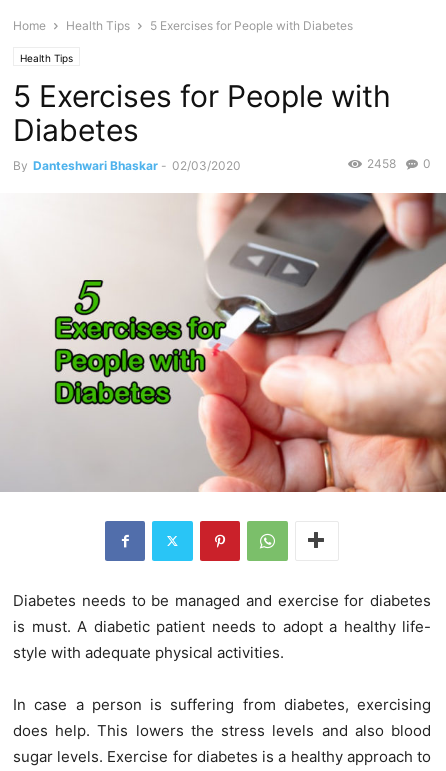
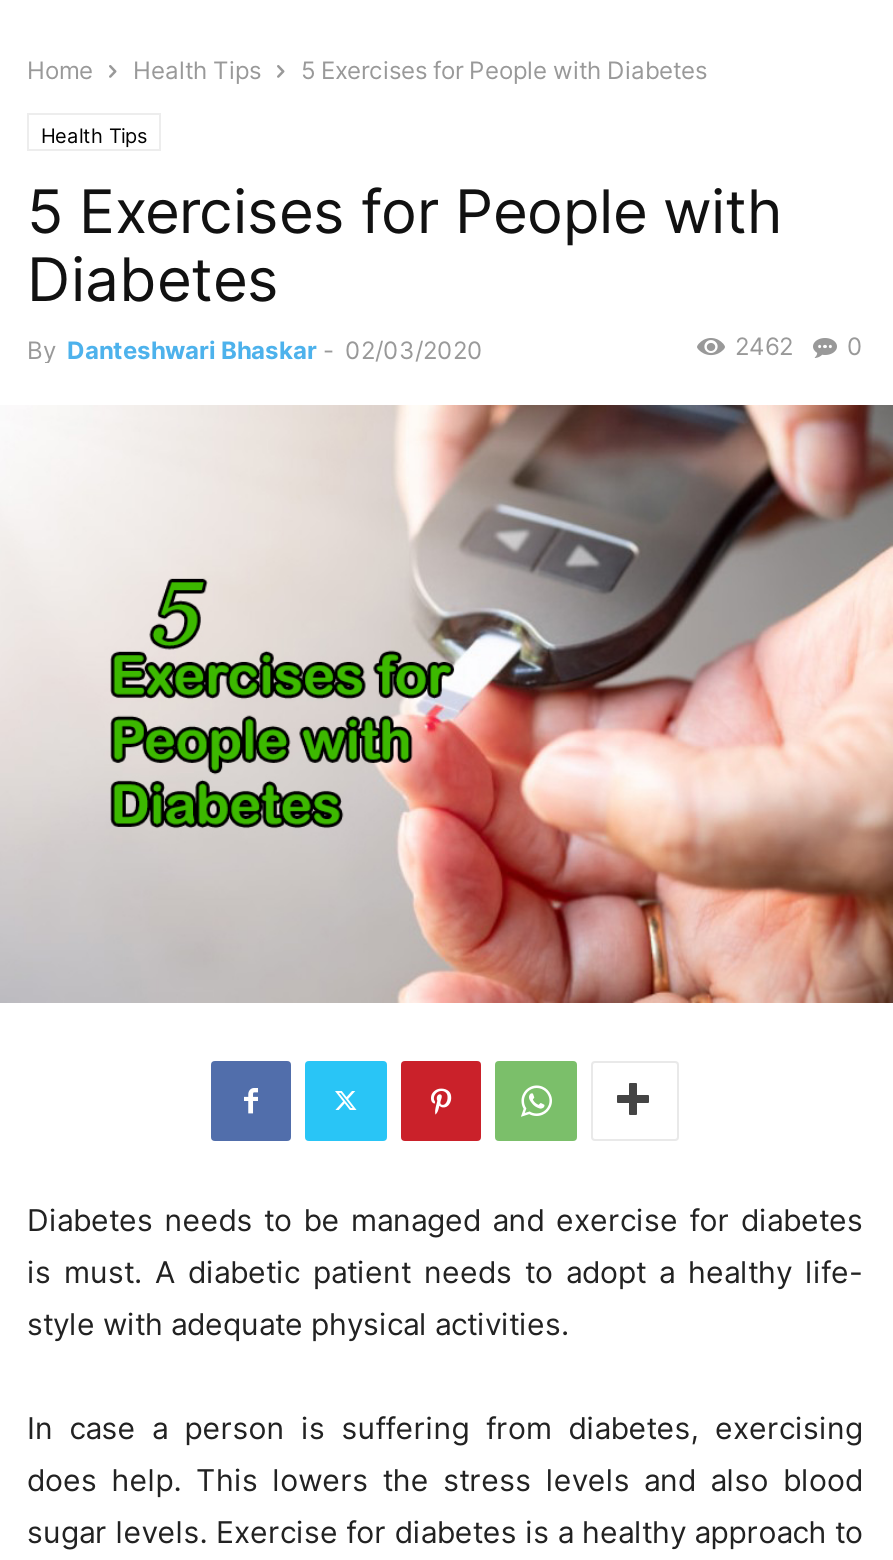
- 2458 0
+ 2462 0
